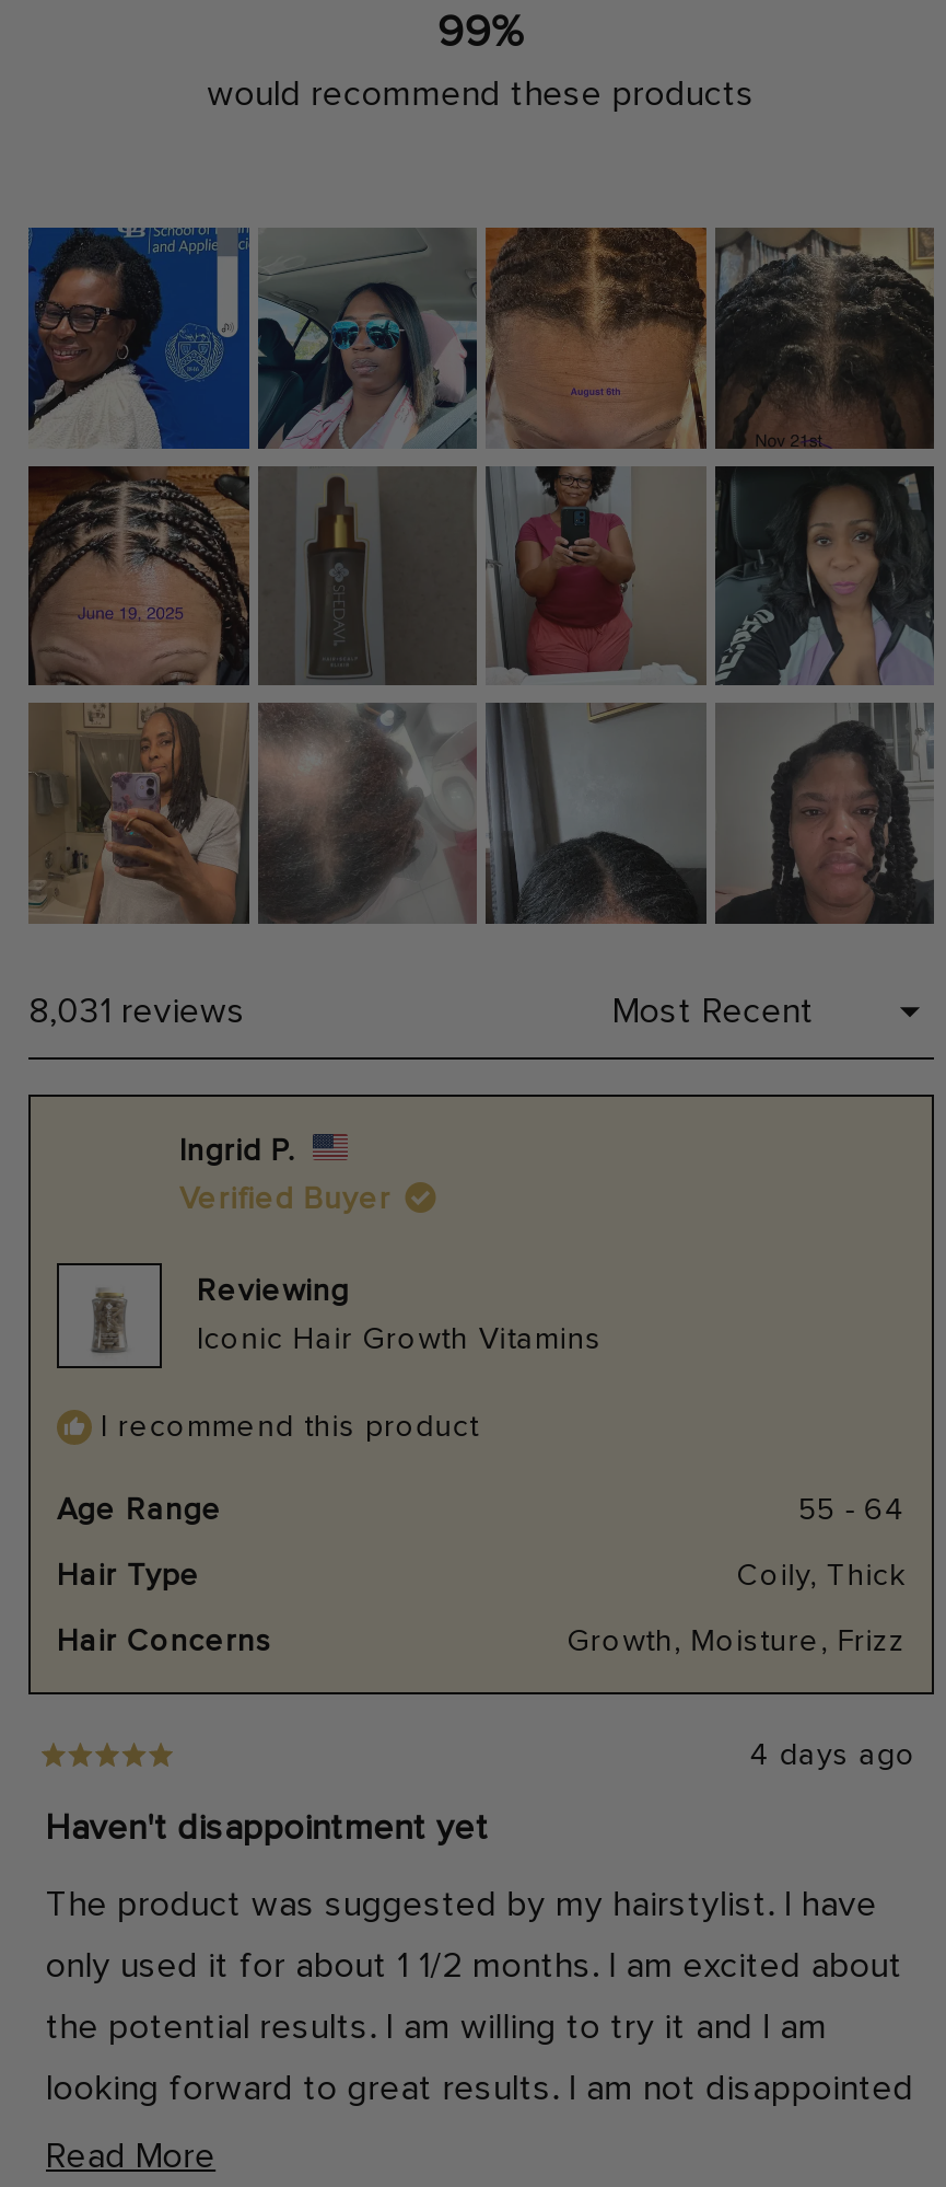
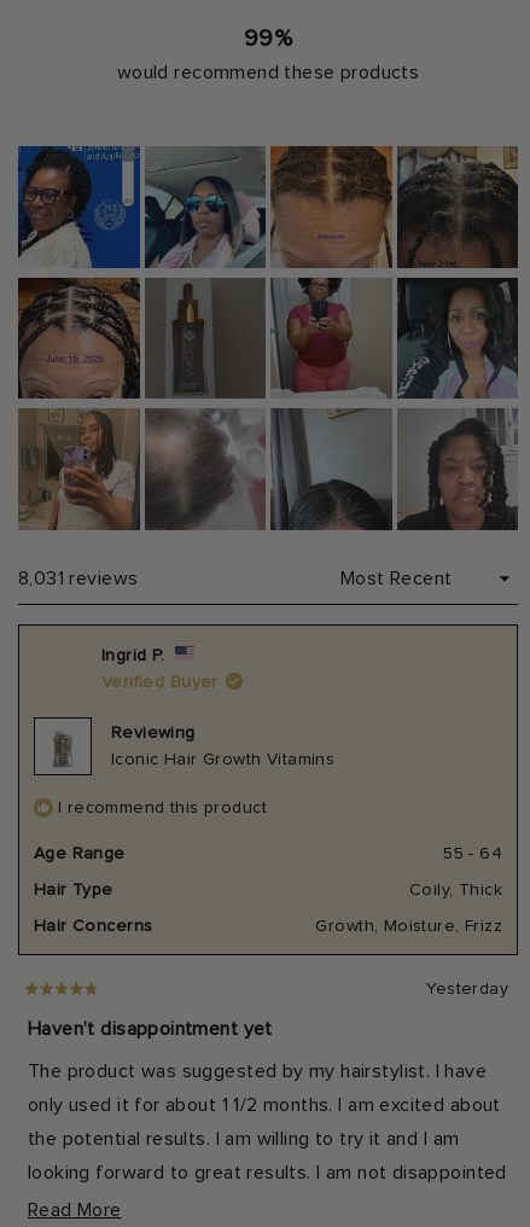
- 4 days ago
+ Yesterday
